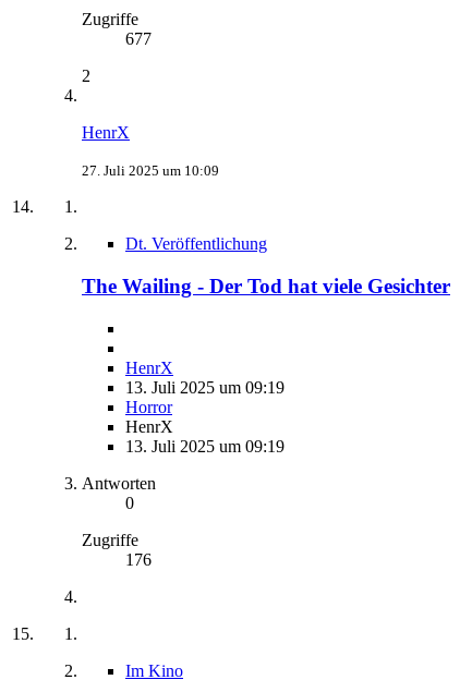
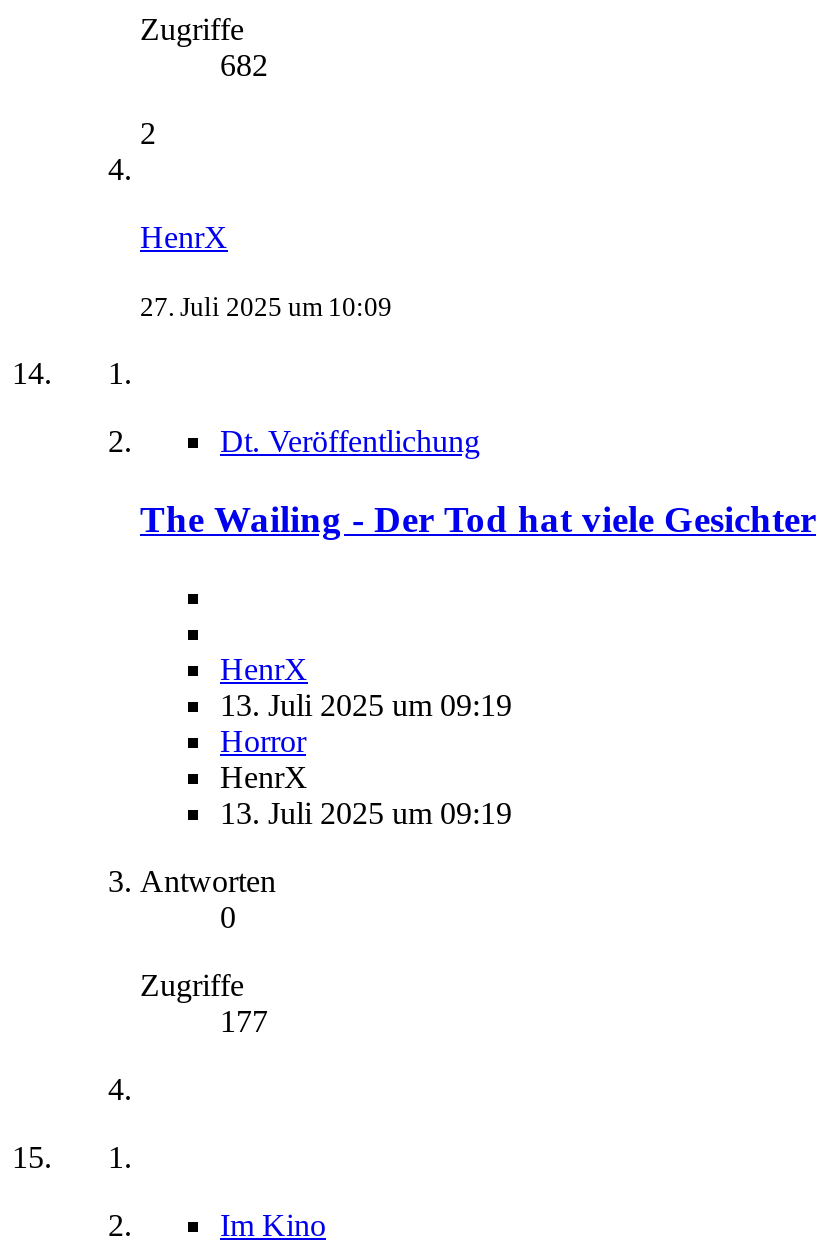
- 677
+ 682

- 176
+ 177
